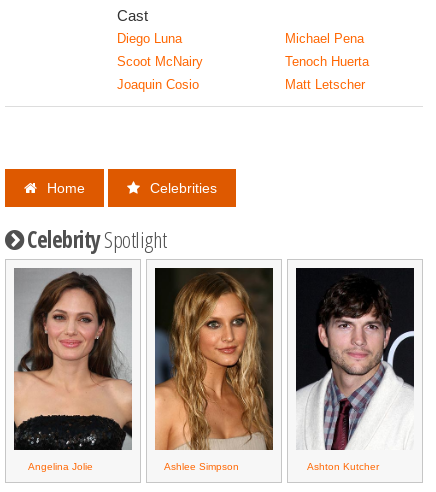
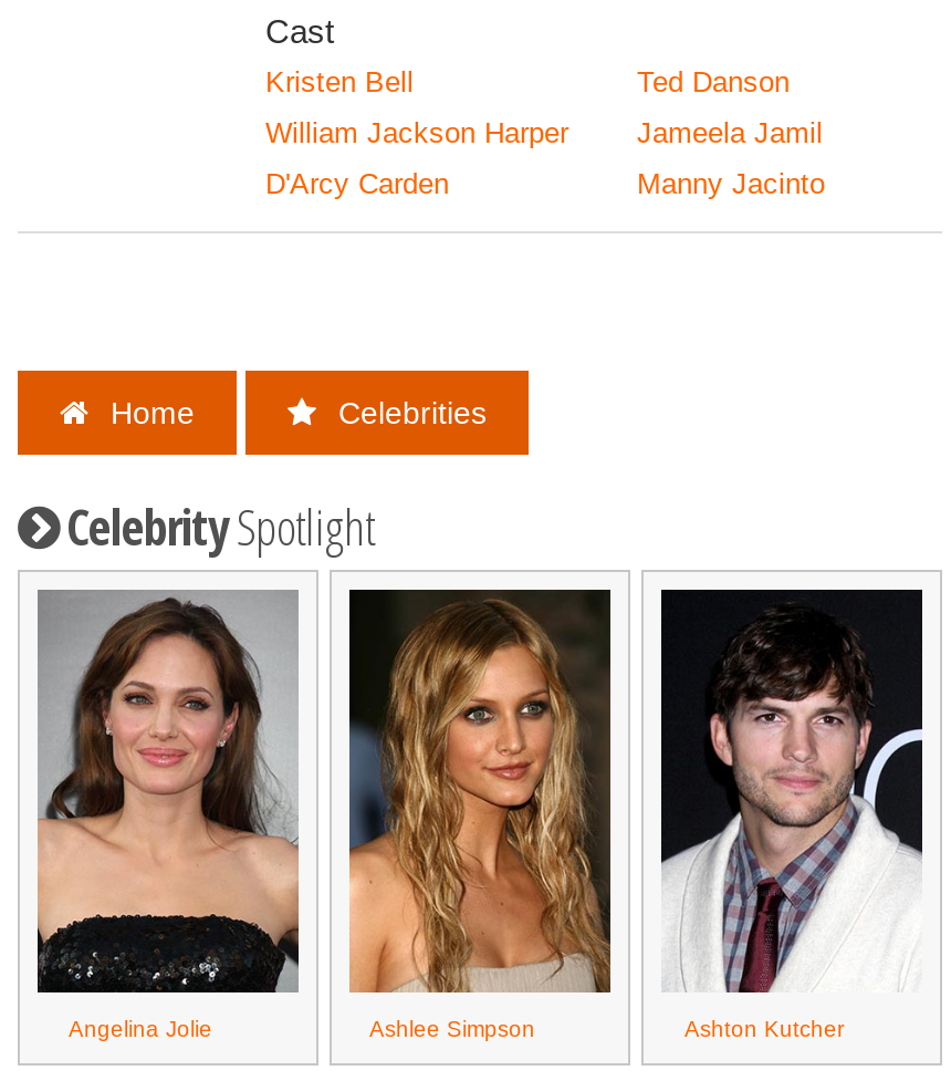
- Diego Luna
- Michael Pena
+ Kristen Bell
+ Ted Danson

- Scoot McNairy
- Tenoch Huerta
+ William Jackson Harper
+ Jameela Jamil

- Joaquin Cosio
- Matt Letscher
+ D'Arcy Carden
+ Manny Jacinto
